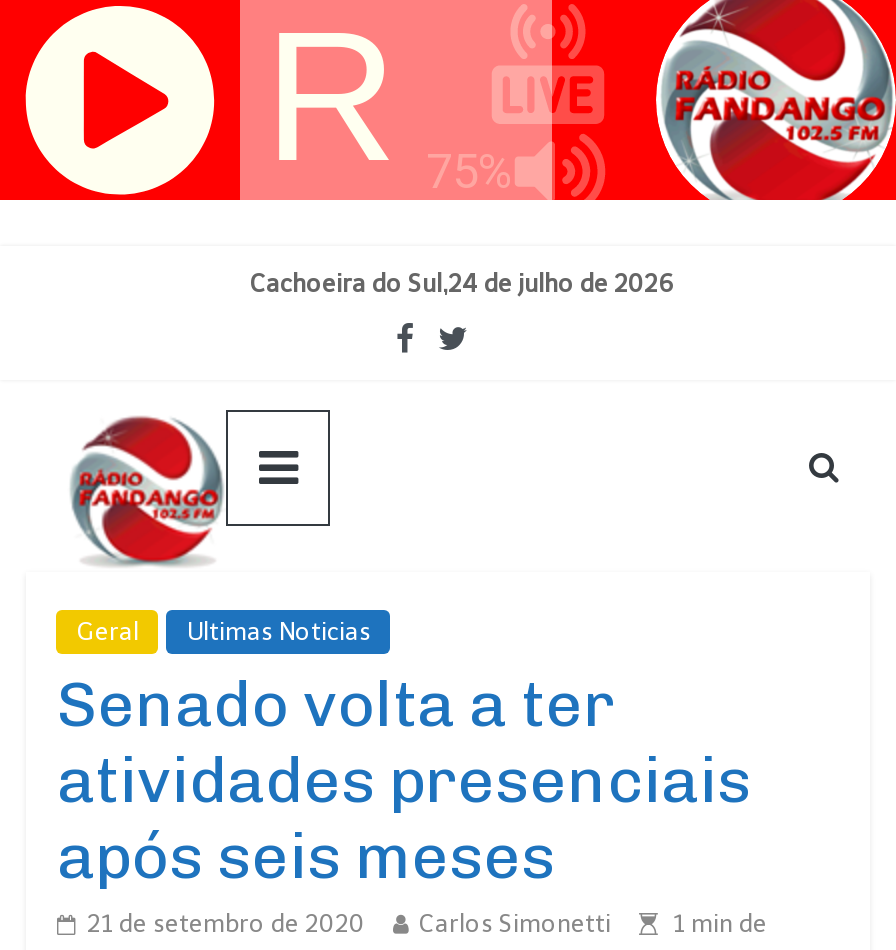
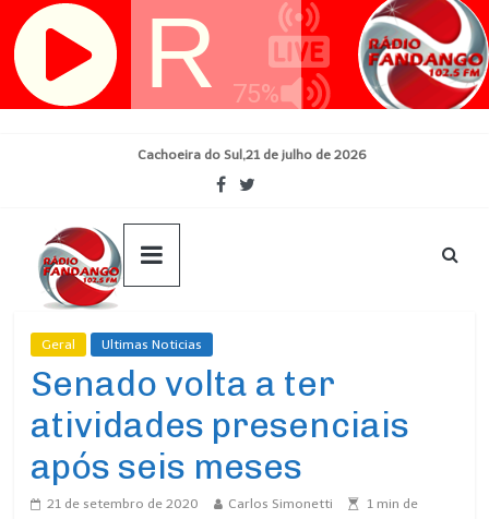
- Cachoeira do Sul,24 de julho de 2026
+ Cachoeira do Sul,21 de julho de 2026
